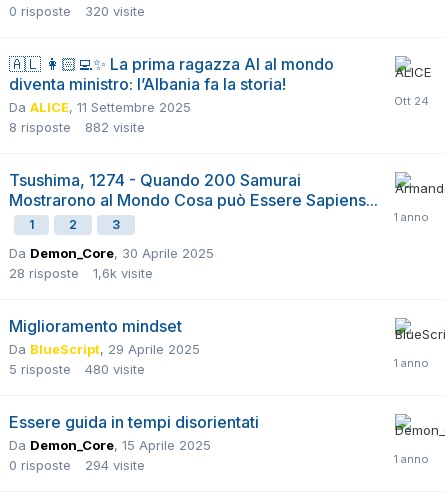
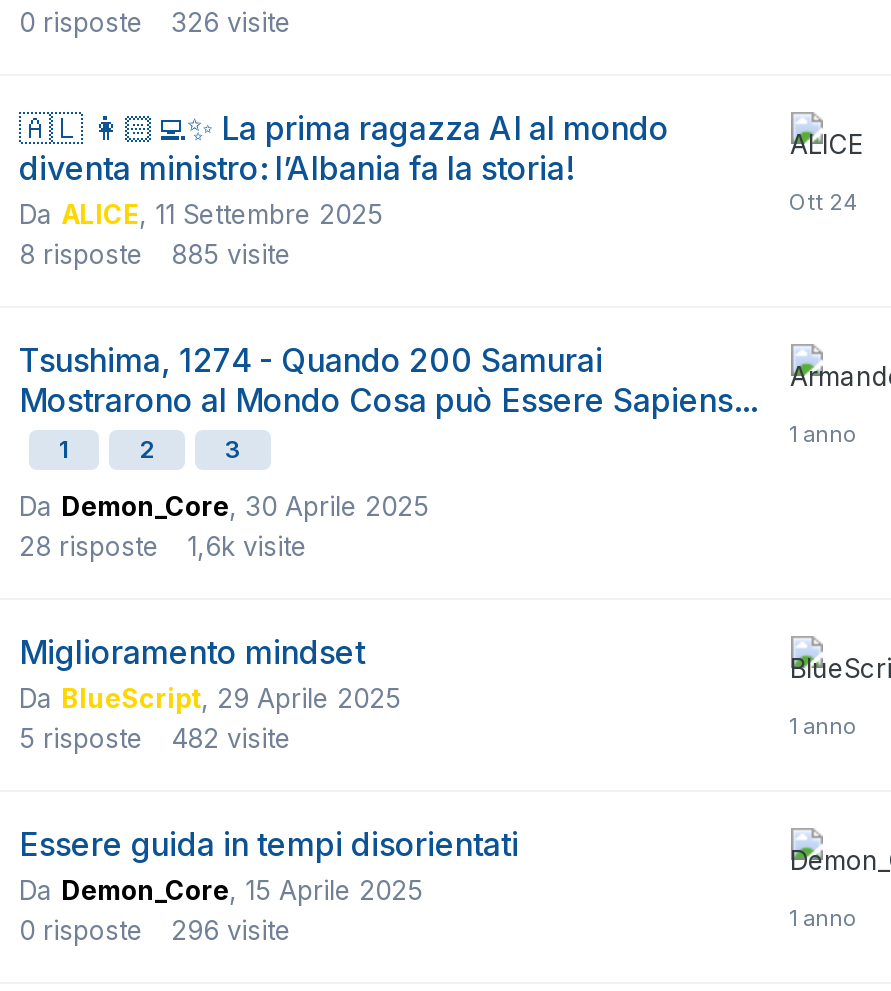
- 0 risposte 320 visite
+ 0 risposte 326 visite

- 8 risposte 882 visite
+ 8 risposte 885 visite

- 5 risposte 480 visite
+ 5 risposte 482 visite

- 0 risposte 294 visite
+ 0 risposte 296 visite
